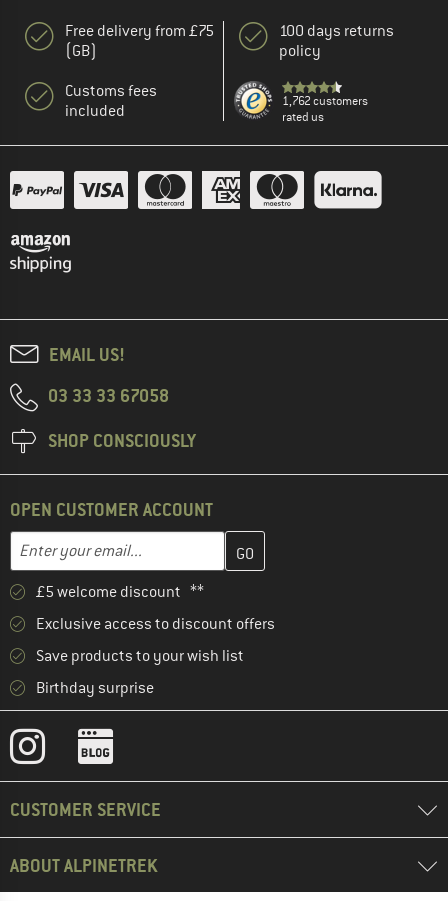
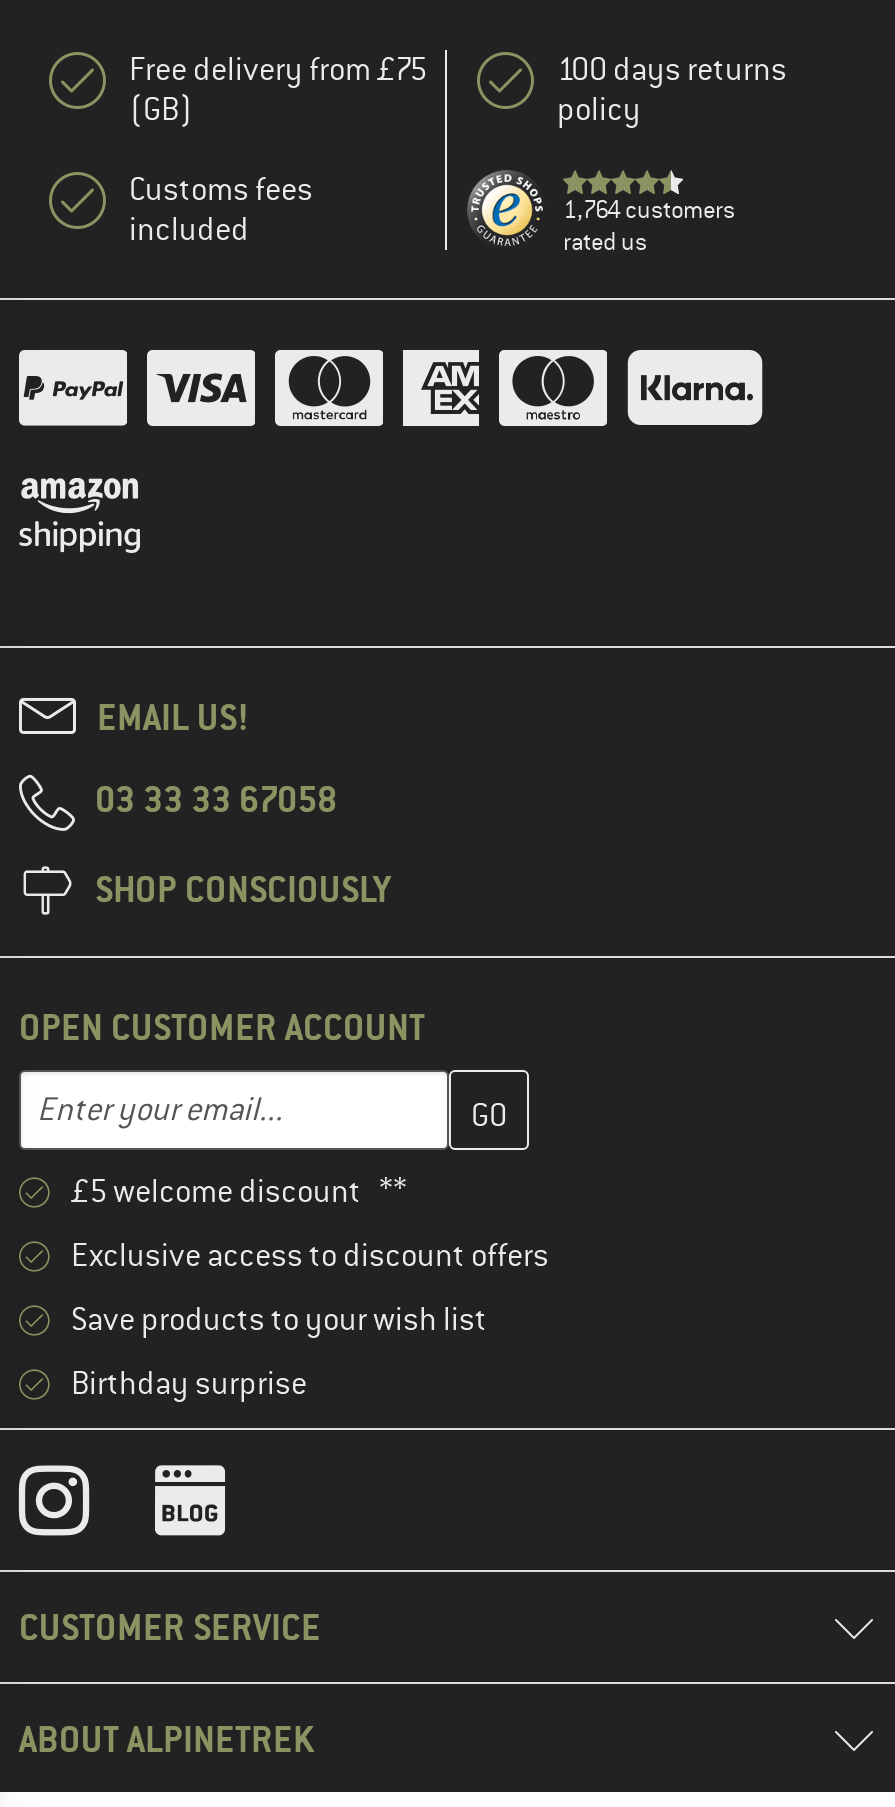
- 1,762 customers
+ 1,764 customers
